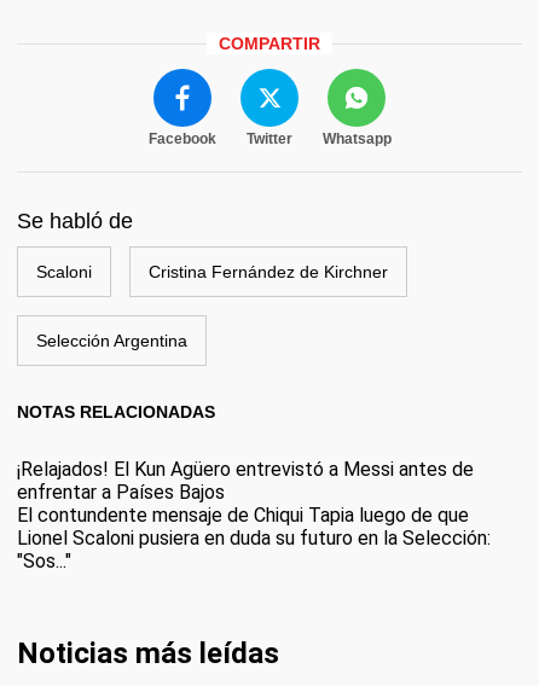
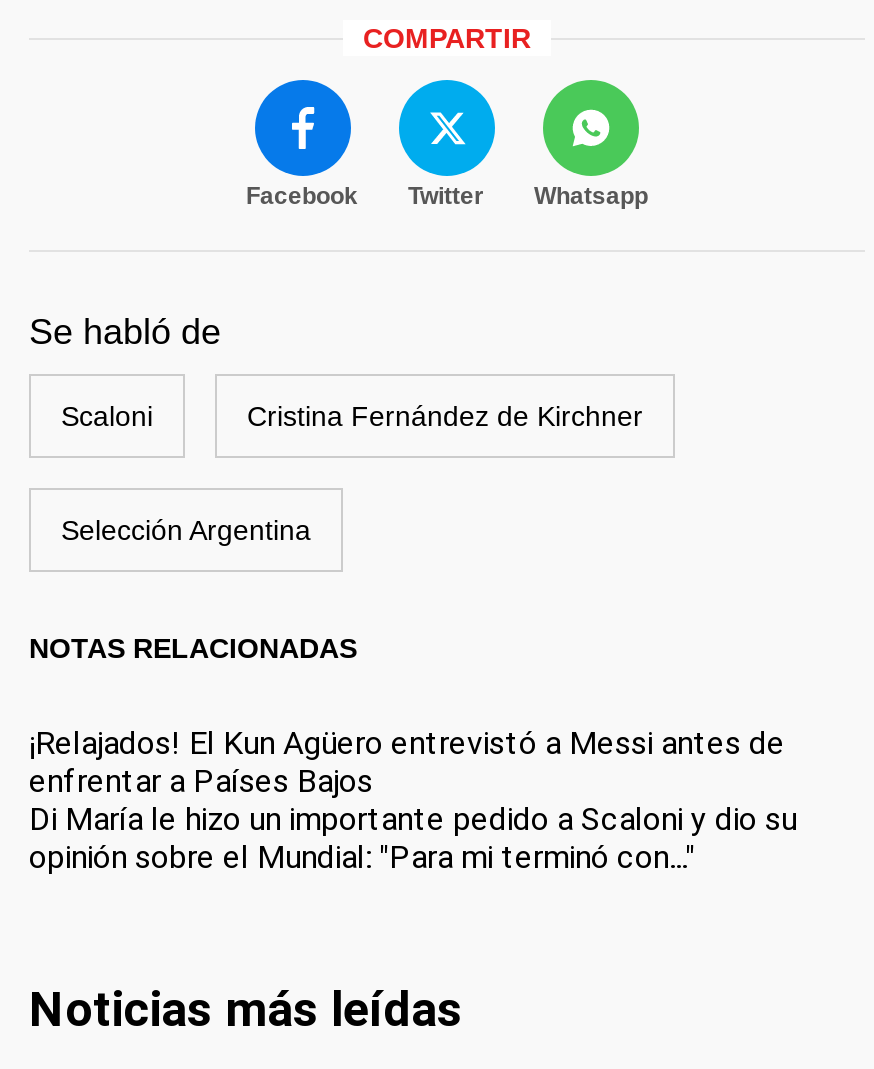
- El contundente mensaje de Chiqui Tapia luego de que
- Lionel Scaloni pusiera en duda su futuro en la Selección:
- "Sos..."
+ Di María le hizo un importante pedido a Scaloni y dio su
+ opinión sobre el Mundial: "Para mi terminó con..."
